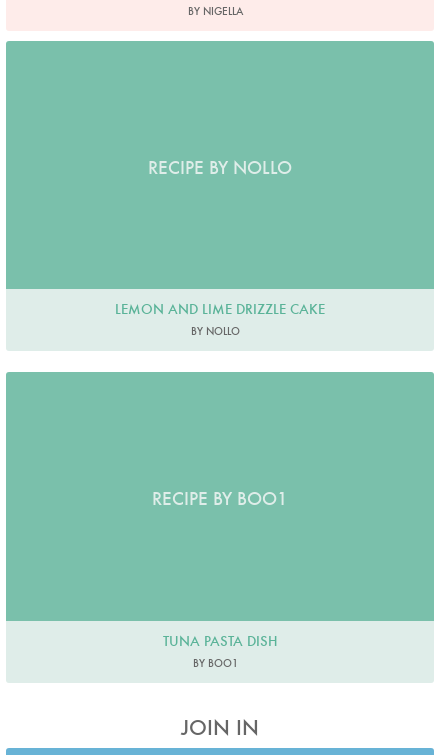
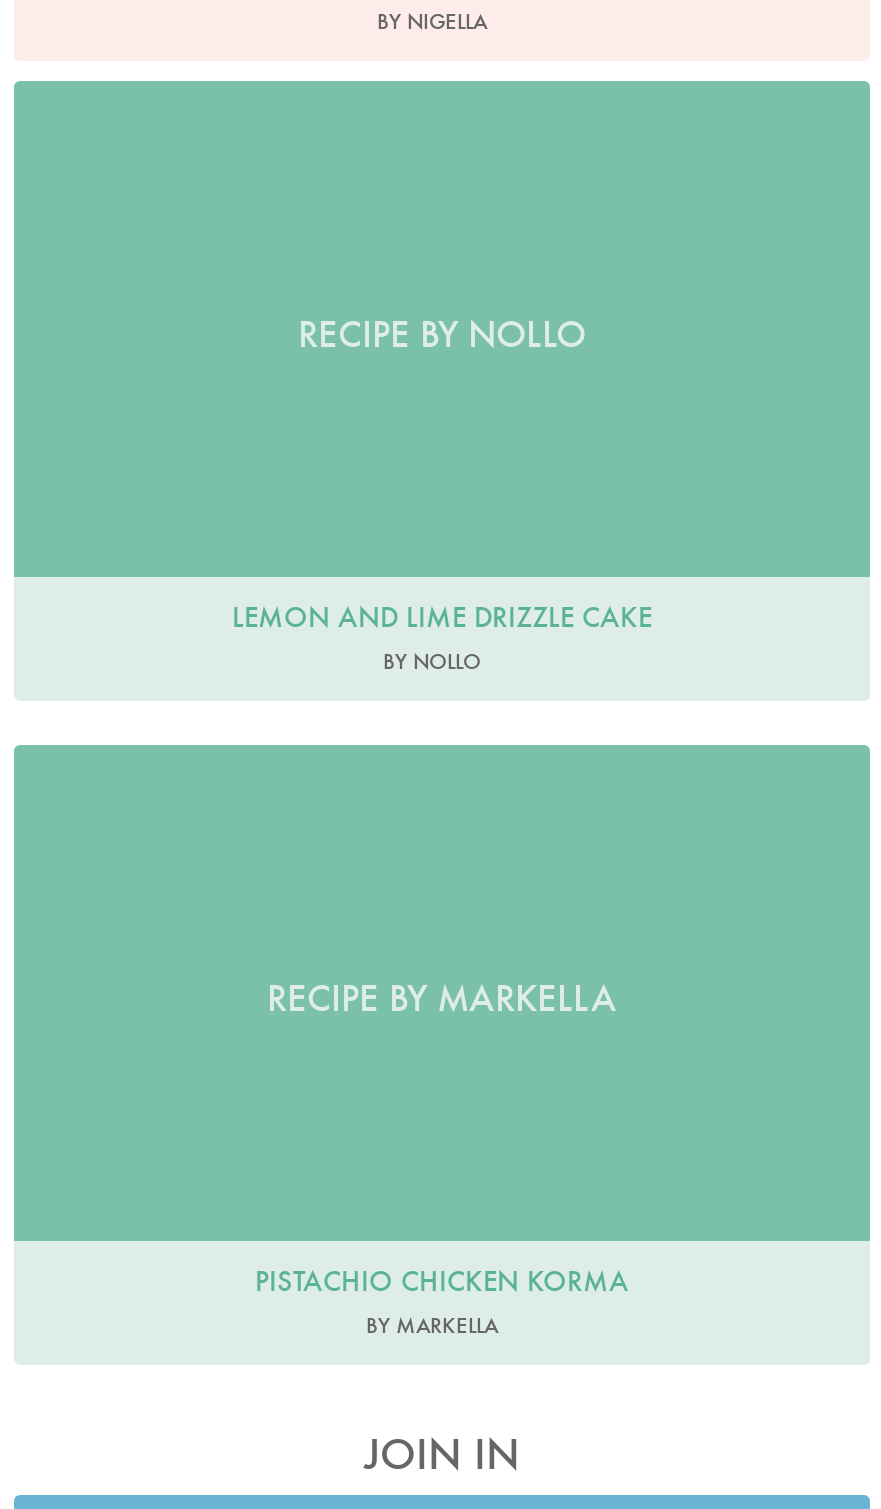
- RECIPE BY BOO1
+ RECIPE BY MARKELLA

- TUNA PASTA DISH
- BY BOO1
+ PISTACHIO CHICKEN KORMA
+ BY MARKELLA
